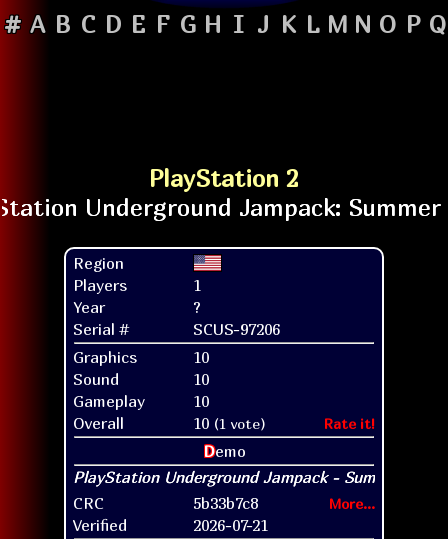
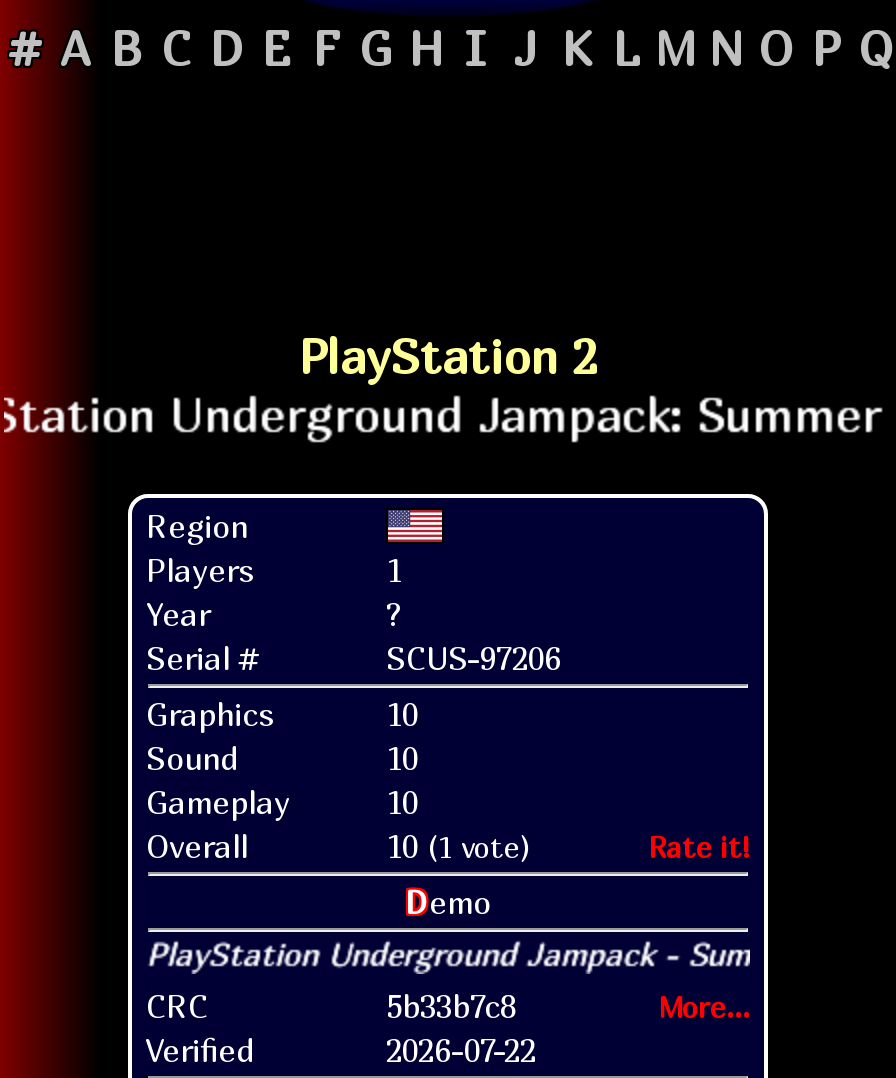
- 2026-07-21
+ 2026-07-22
